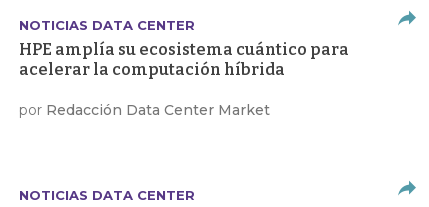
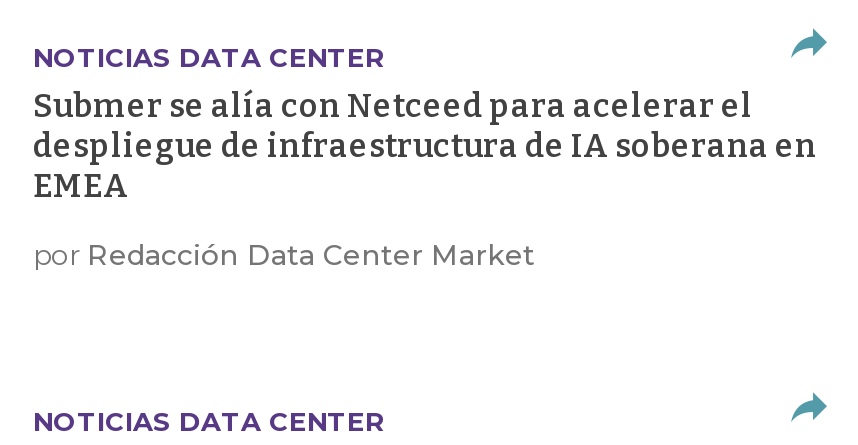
- HPE amplía su ecosistema cuántico para
- acelerar la computación híbrida
+ Submer se alía con Netceed para acelerar el
+ despliegue de infraestructura de IA soberana en
+ EMEA
